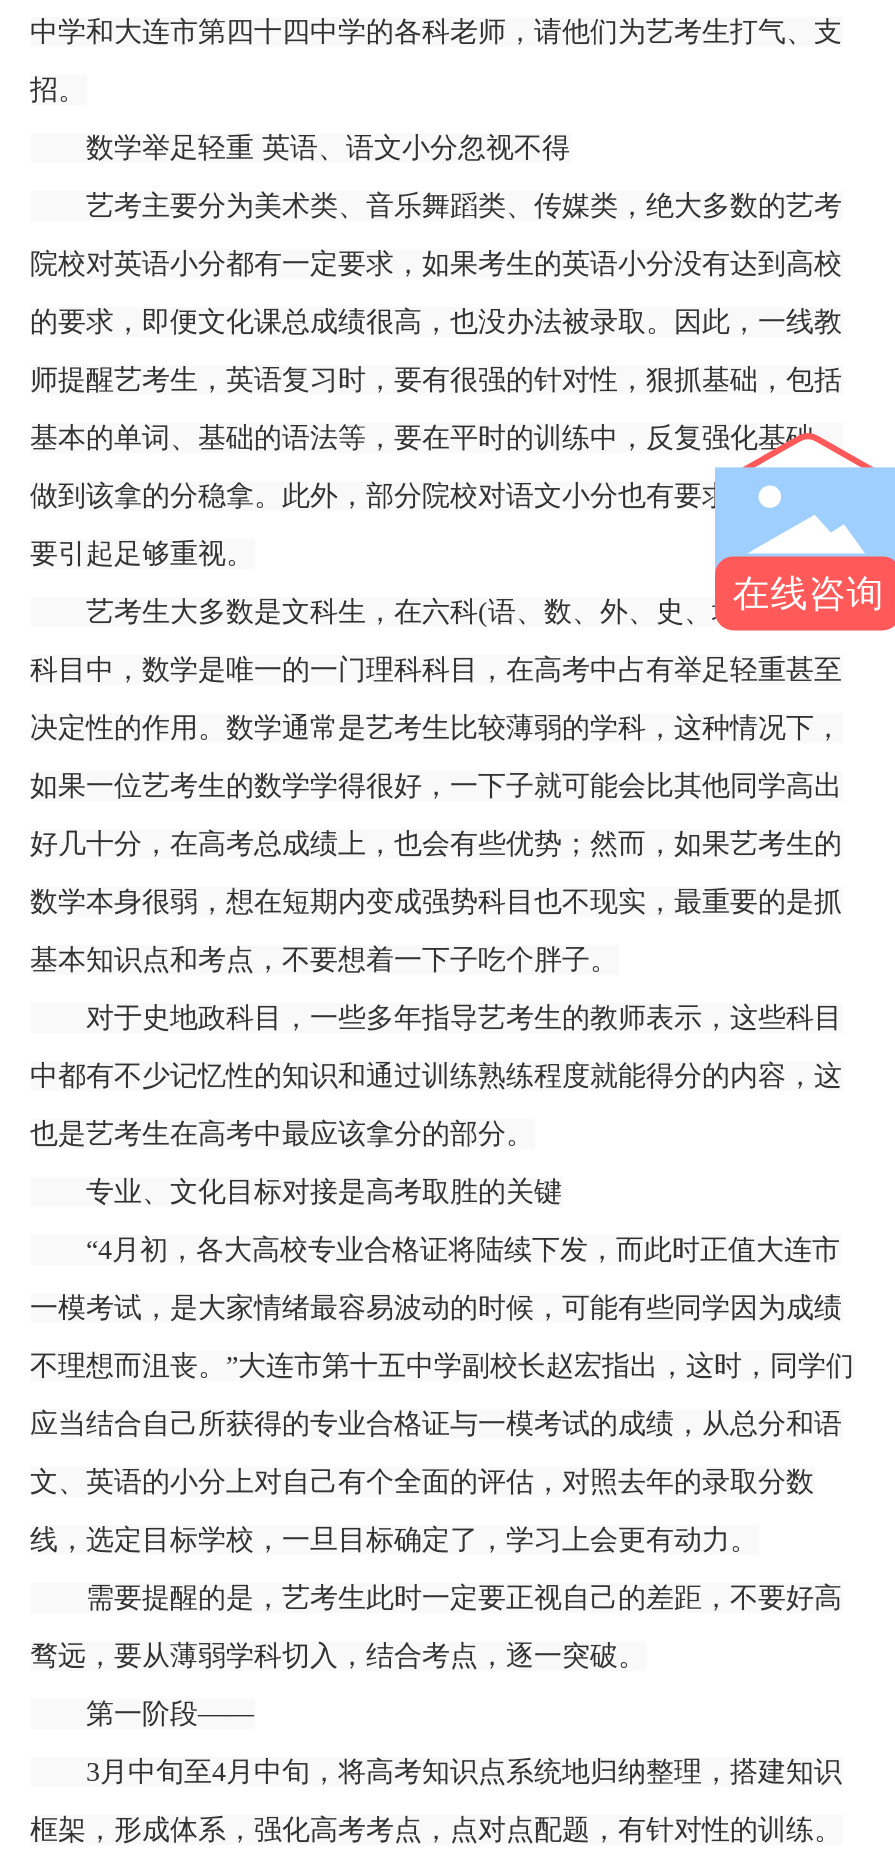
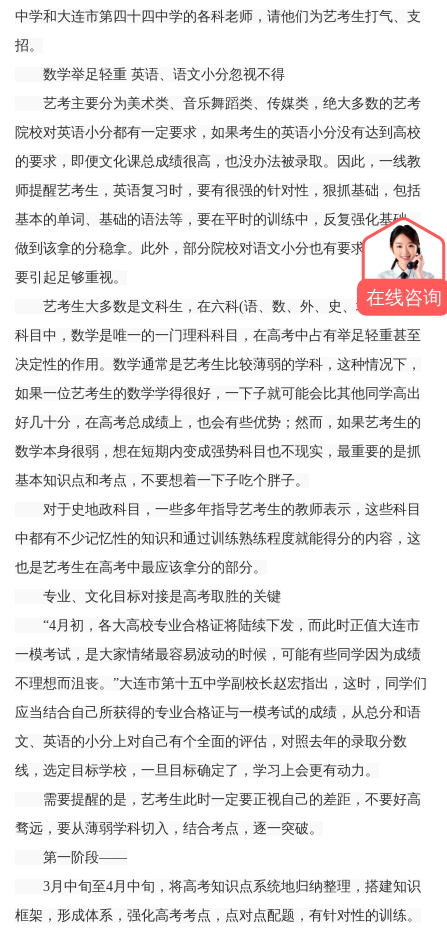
- [image]
+ [image]
